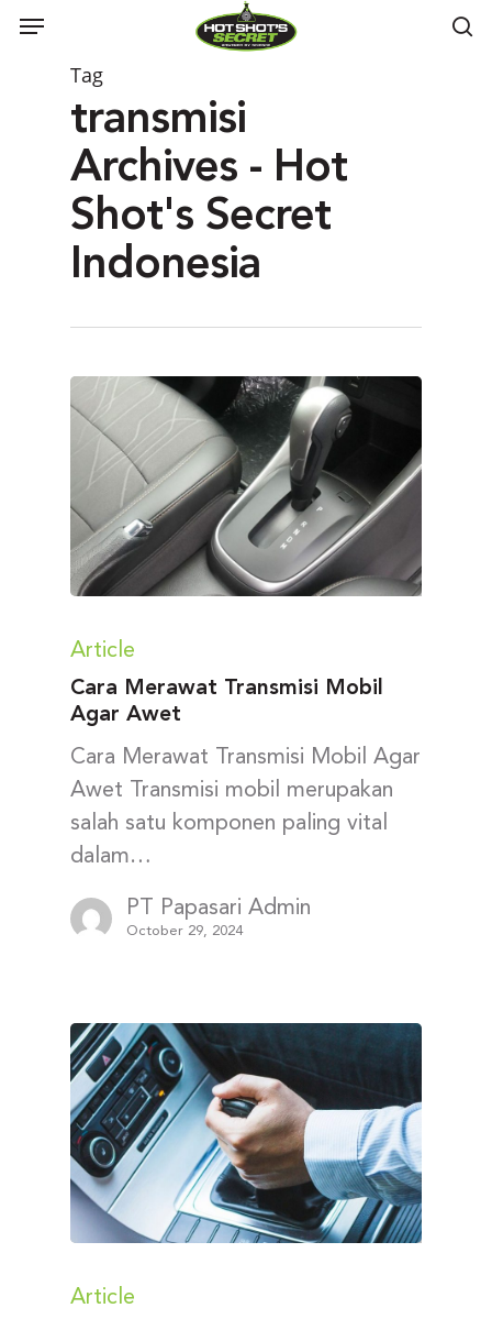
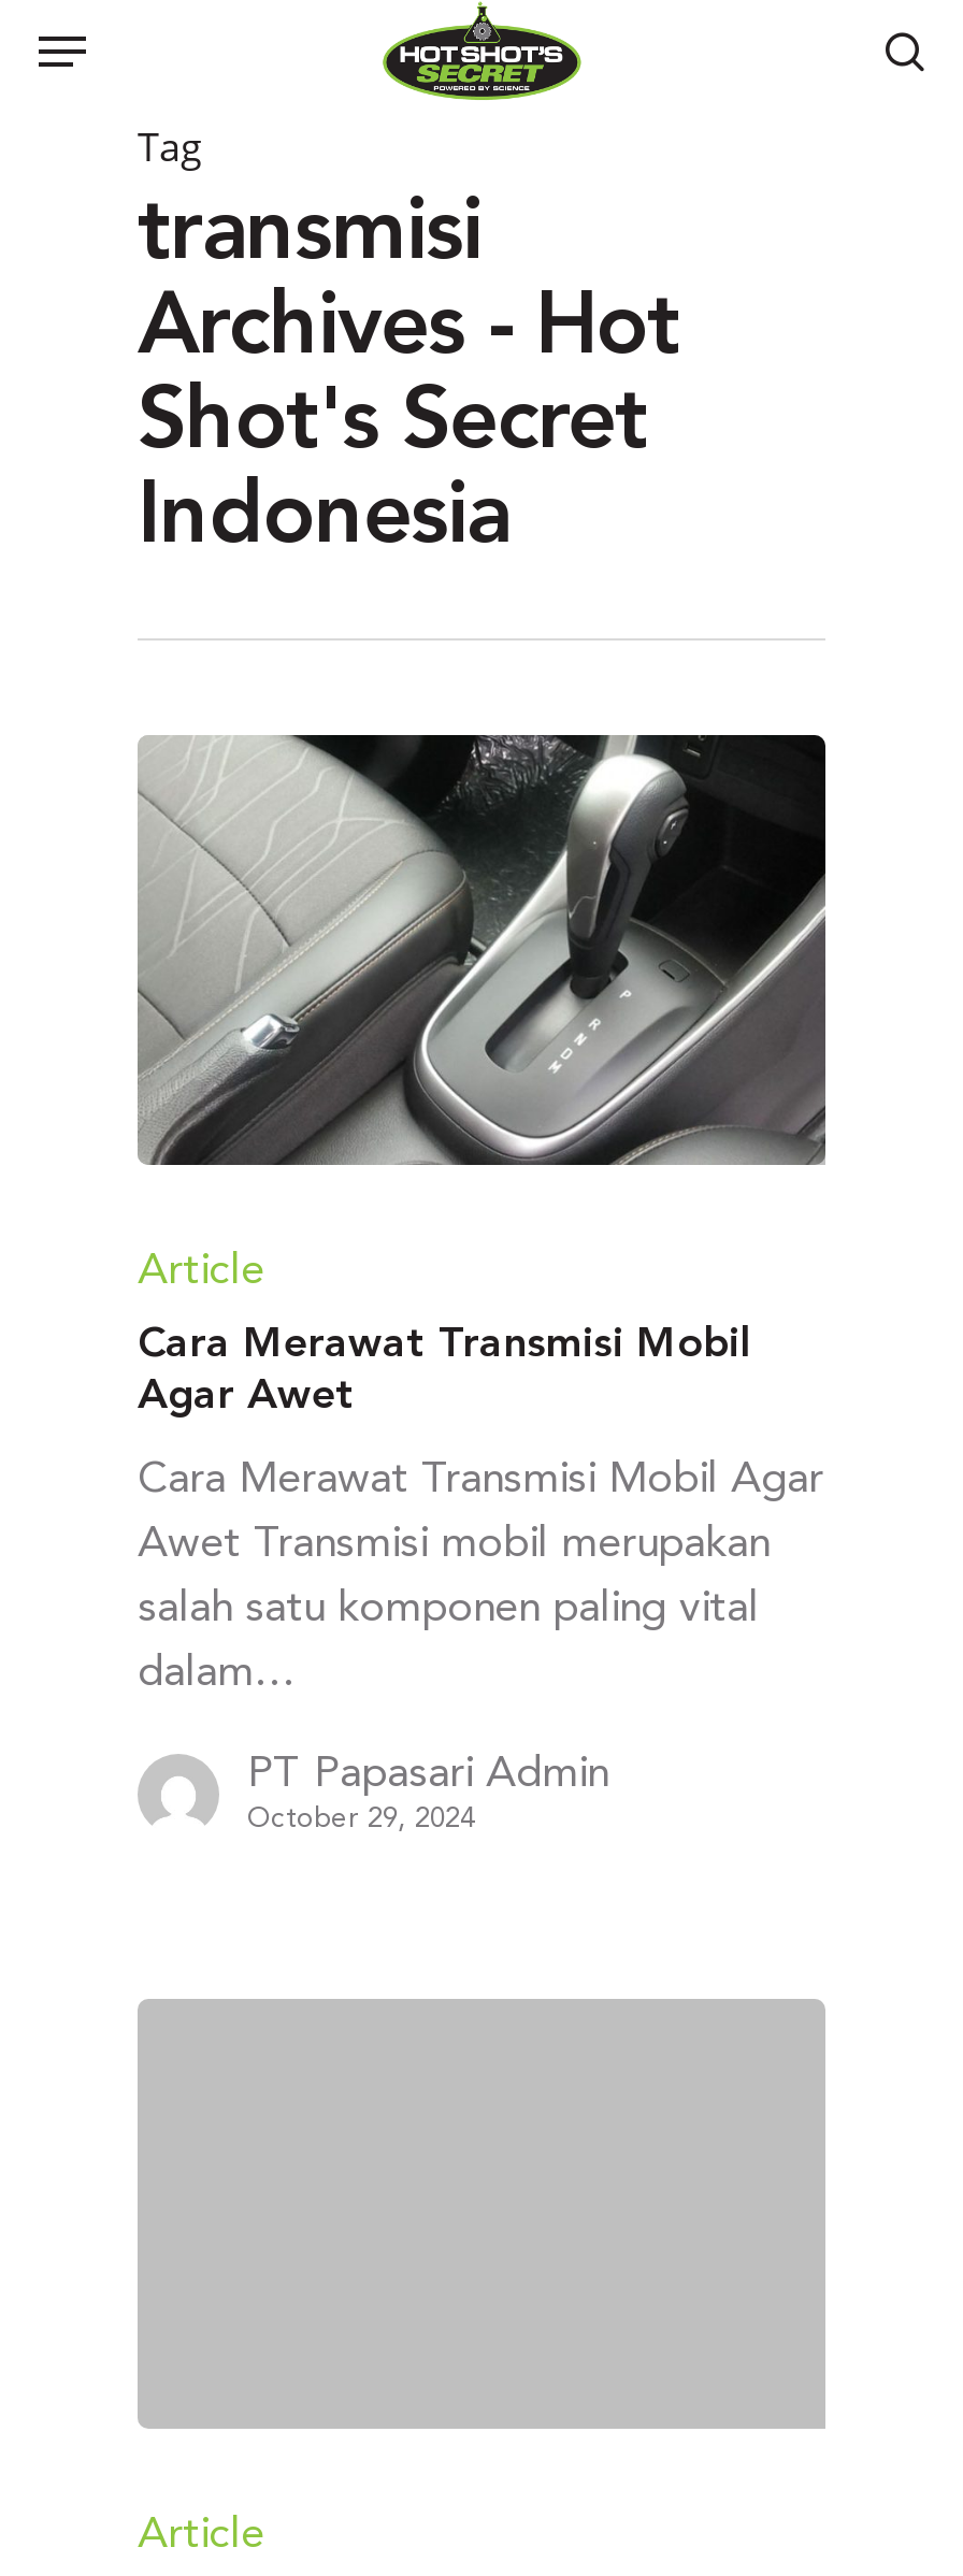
- [image]
